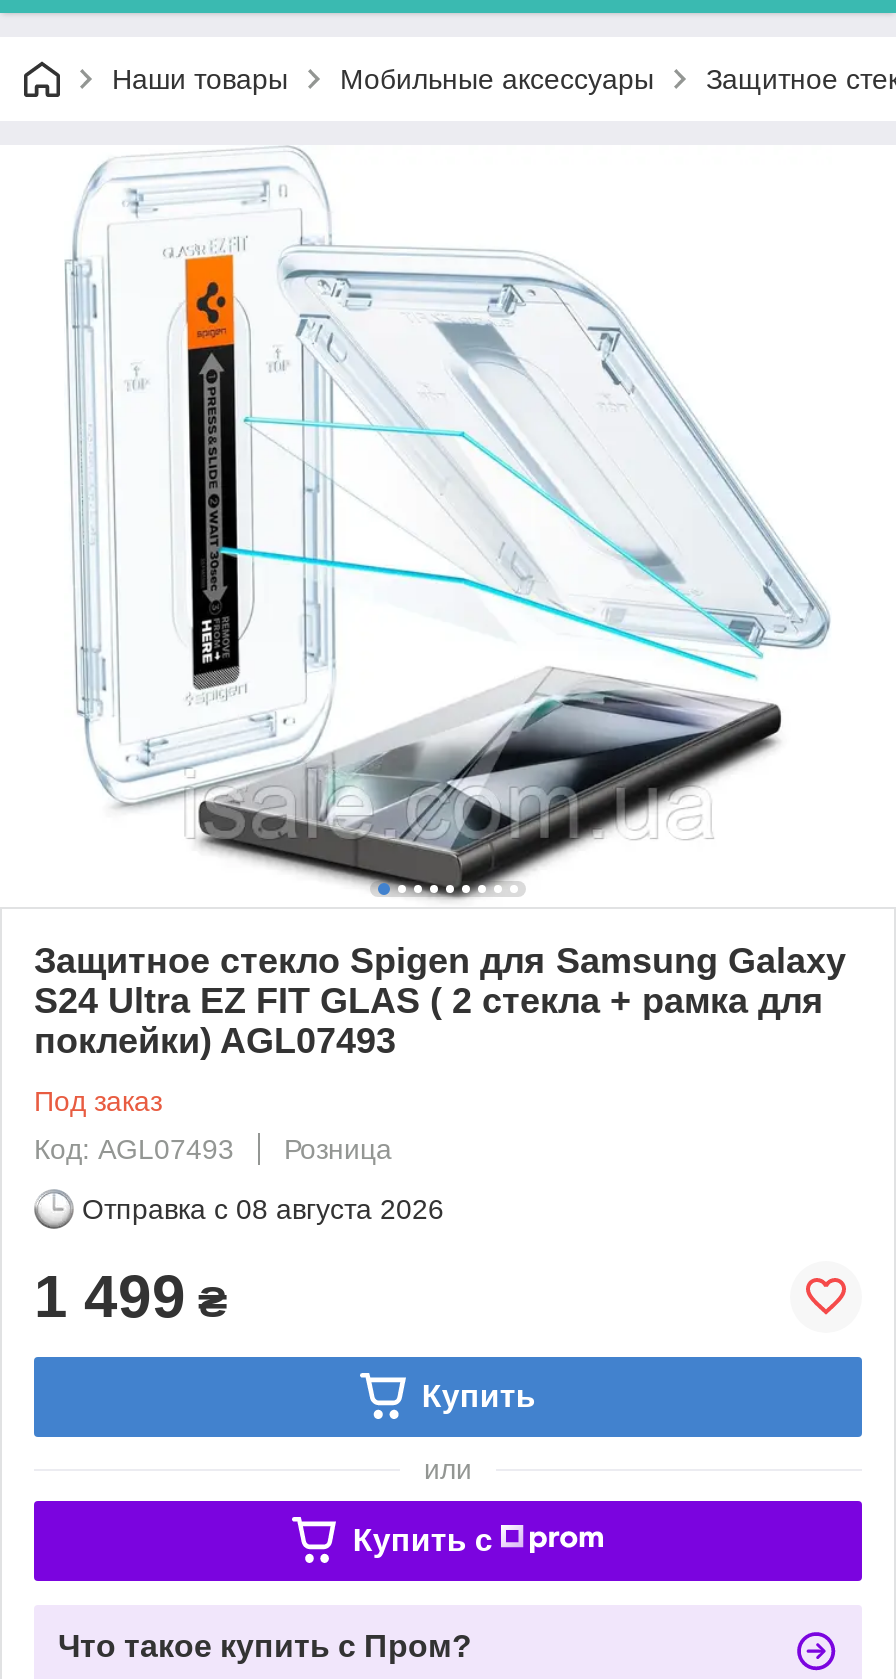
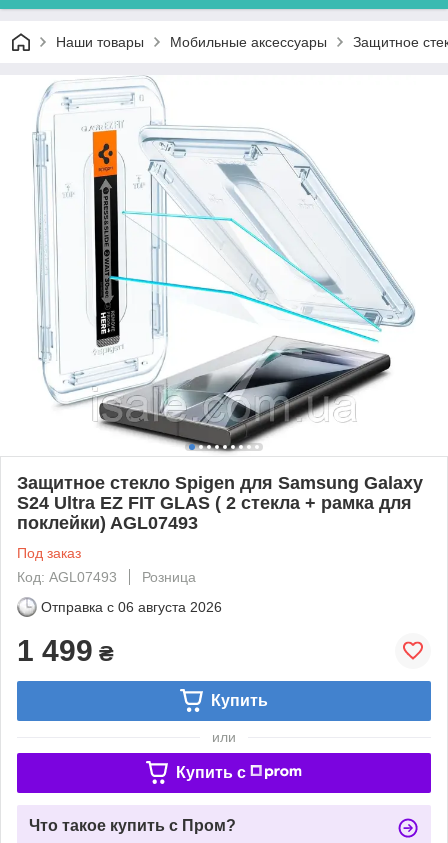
- Отправка с 08 августа 2026
+ Отправка с 06 августа 2026
